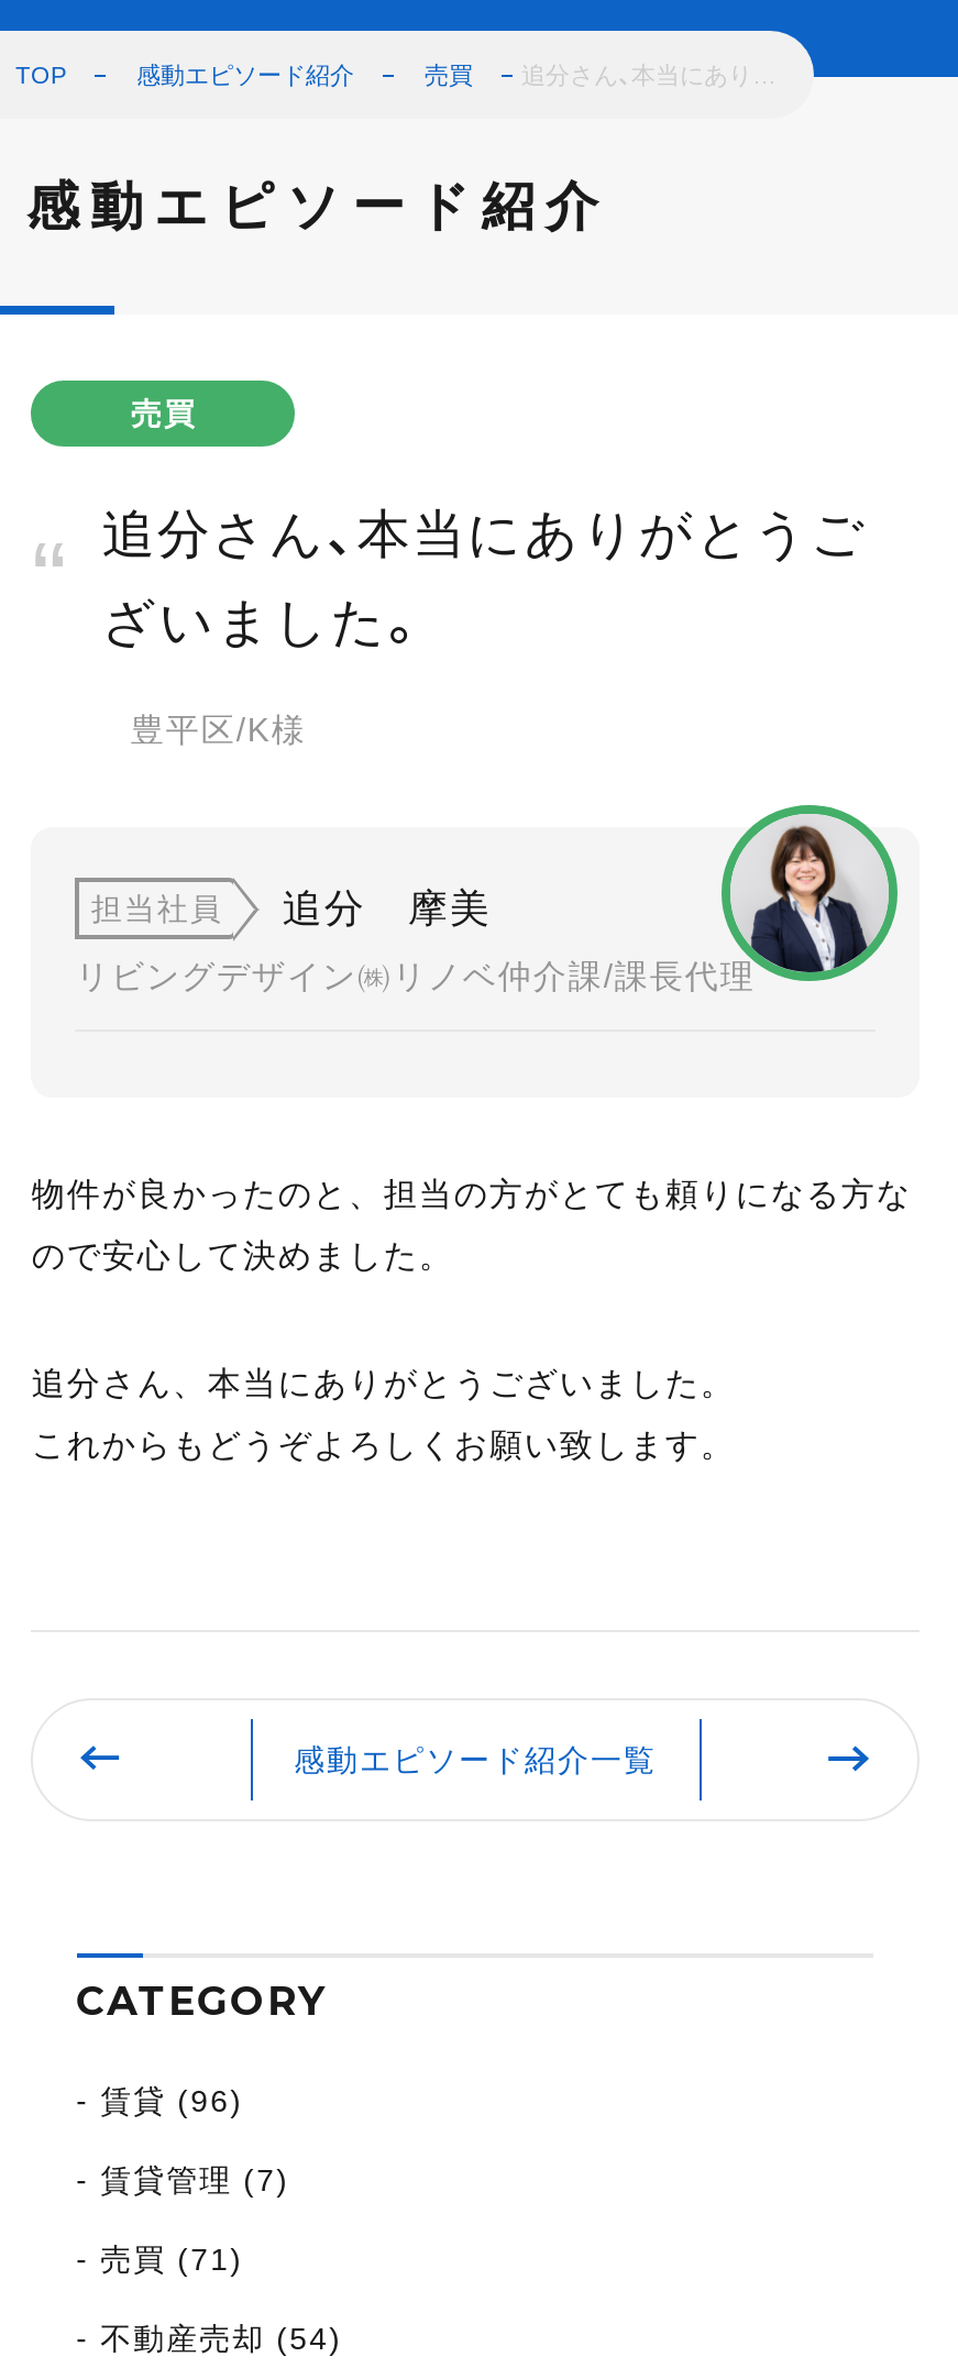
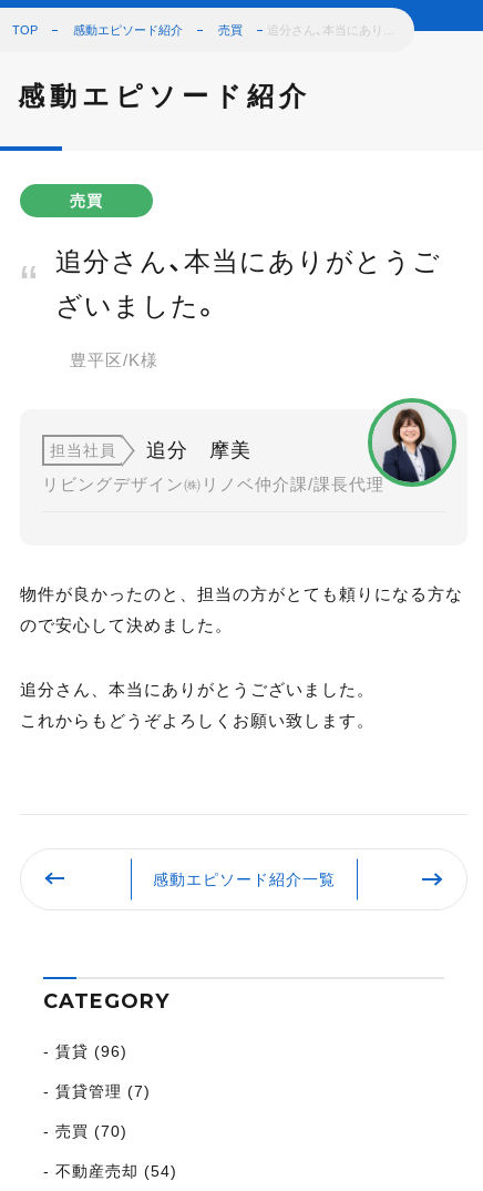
- 売買 (71)
+ 売買 (70)
